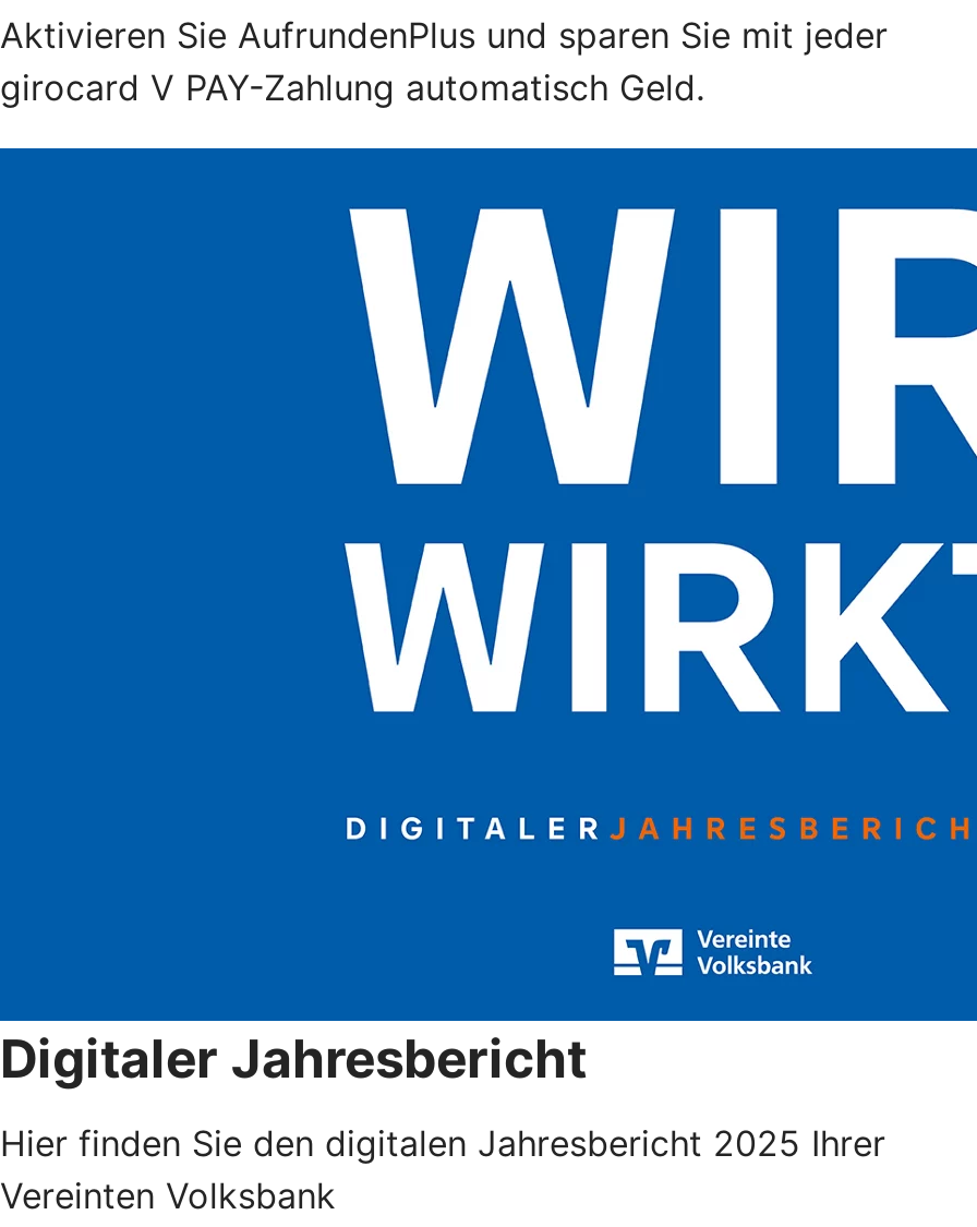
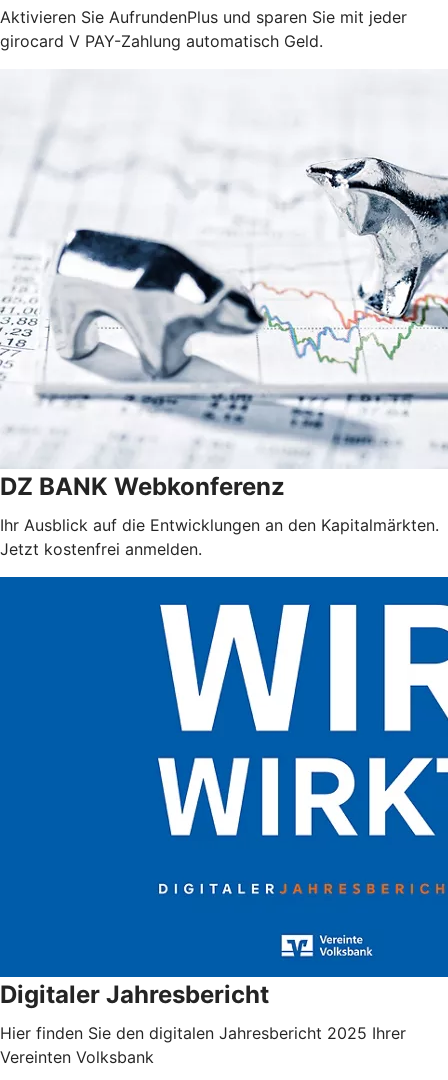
+ [image]
+ DZ BANK Webkonferenz
+ Ihr Ausblick auf die Entwicklungen an den Kapitalmärkten.
+ Jetzt kostenfrei anmelden.
